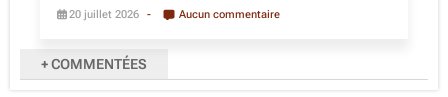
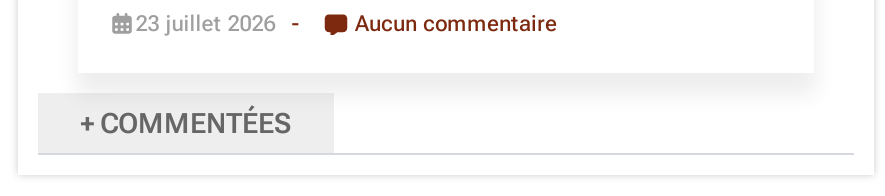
- 20 juillet 2026
+ 23 juillet 2026
